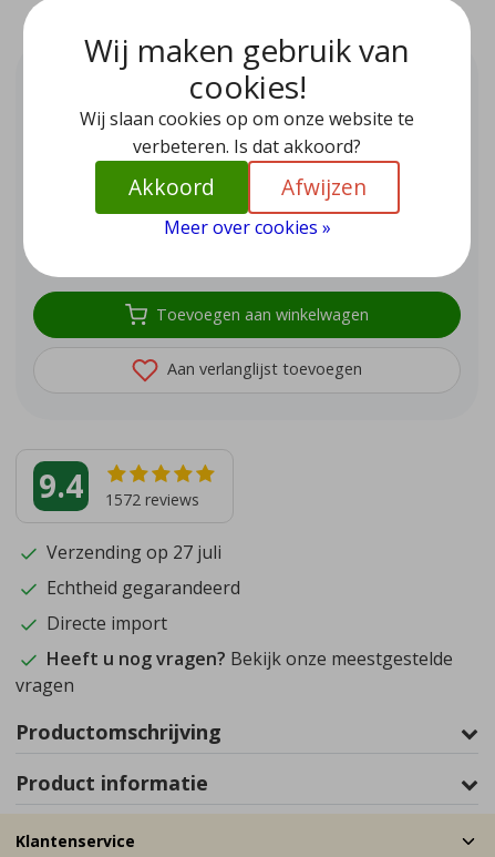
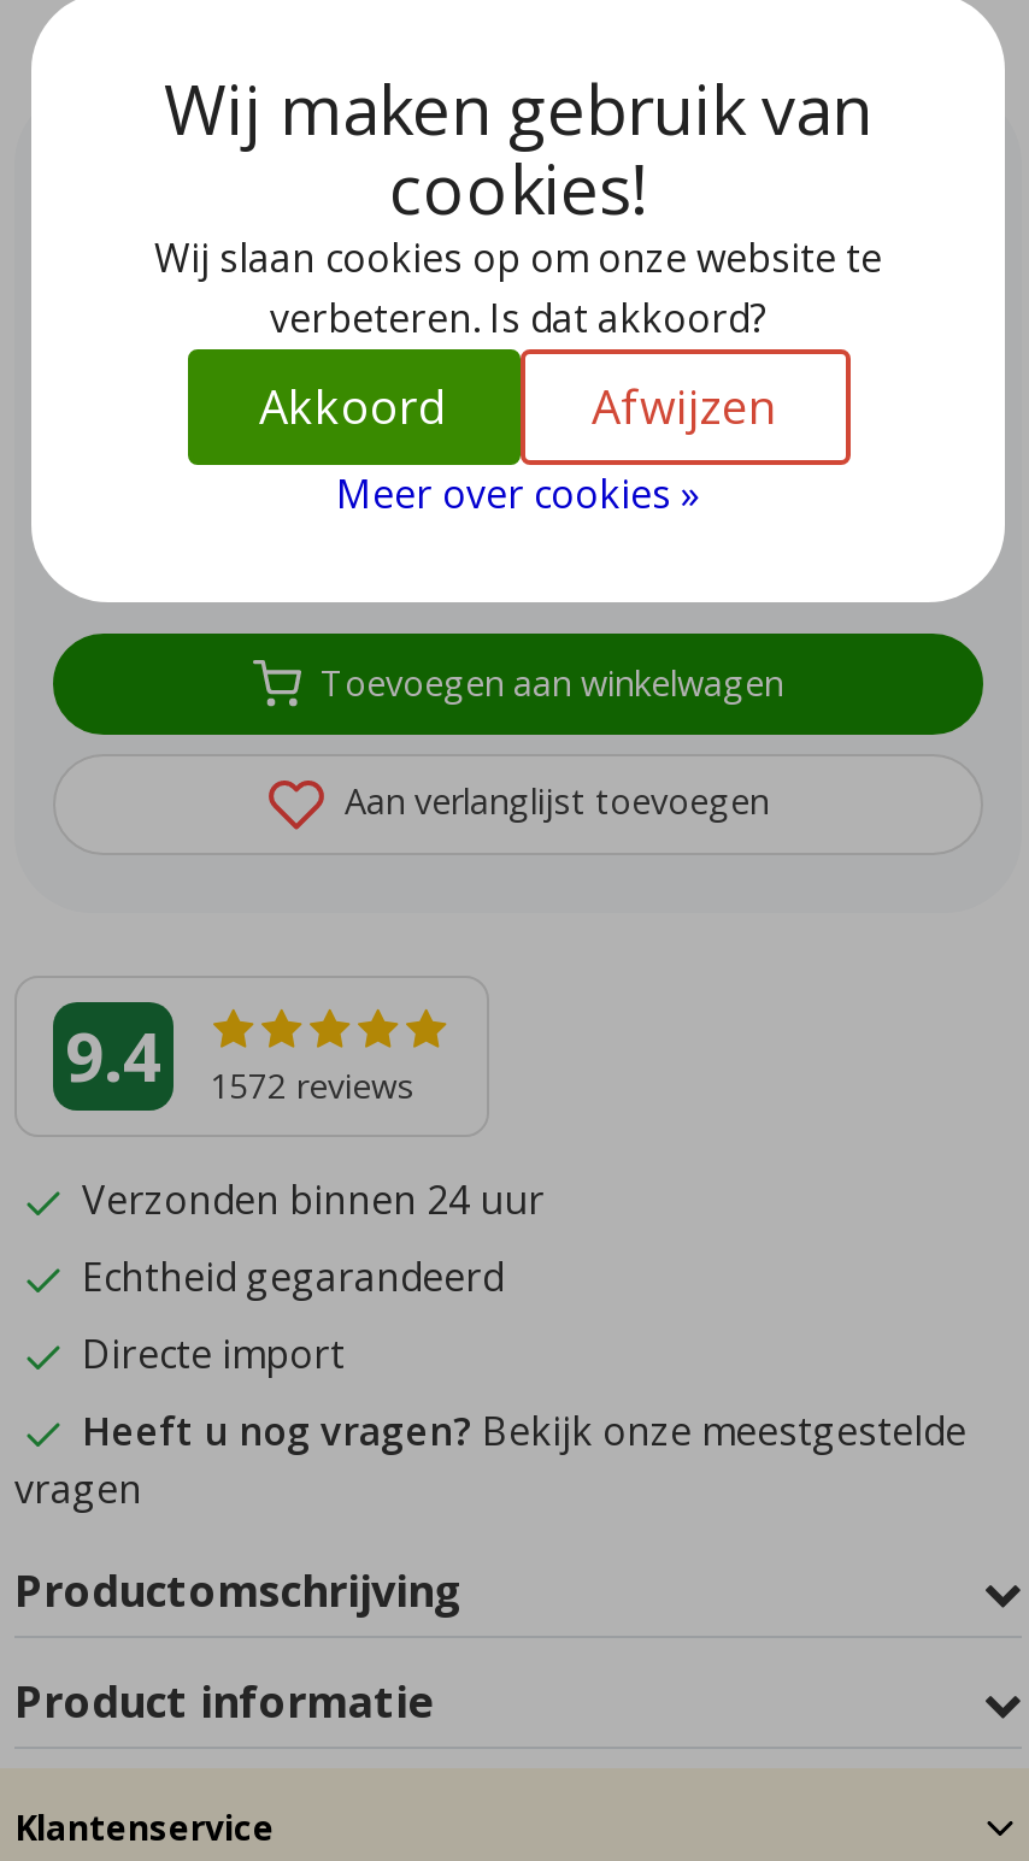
- Verzending op 27 juli
+ Verzonden binnen 24 uur
